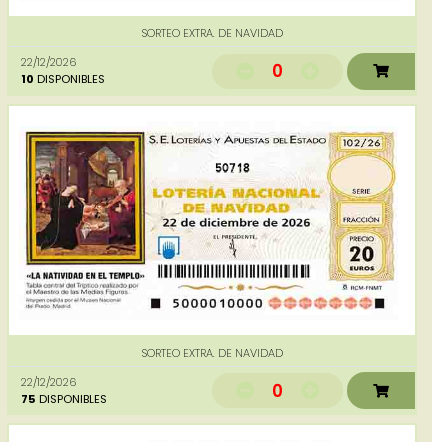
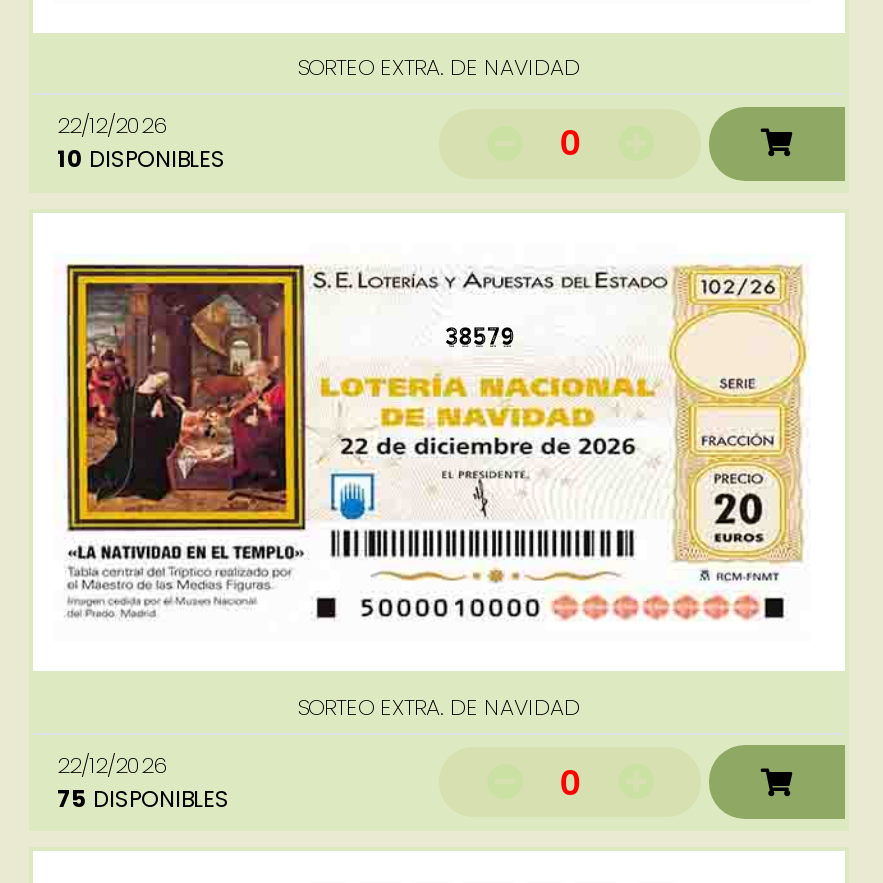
- 50718
+ 38579
